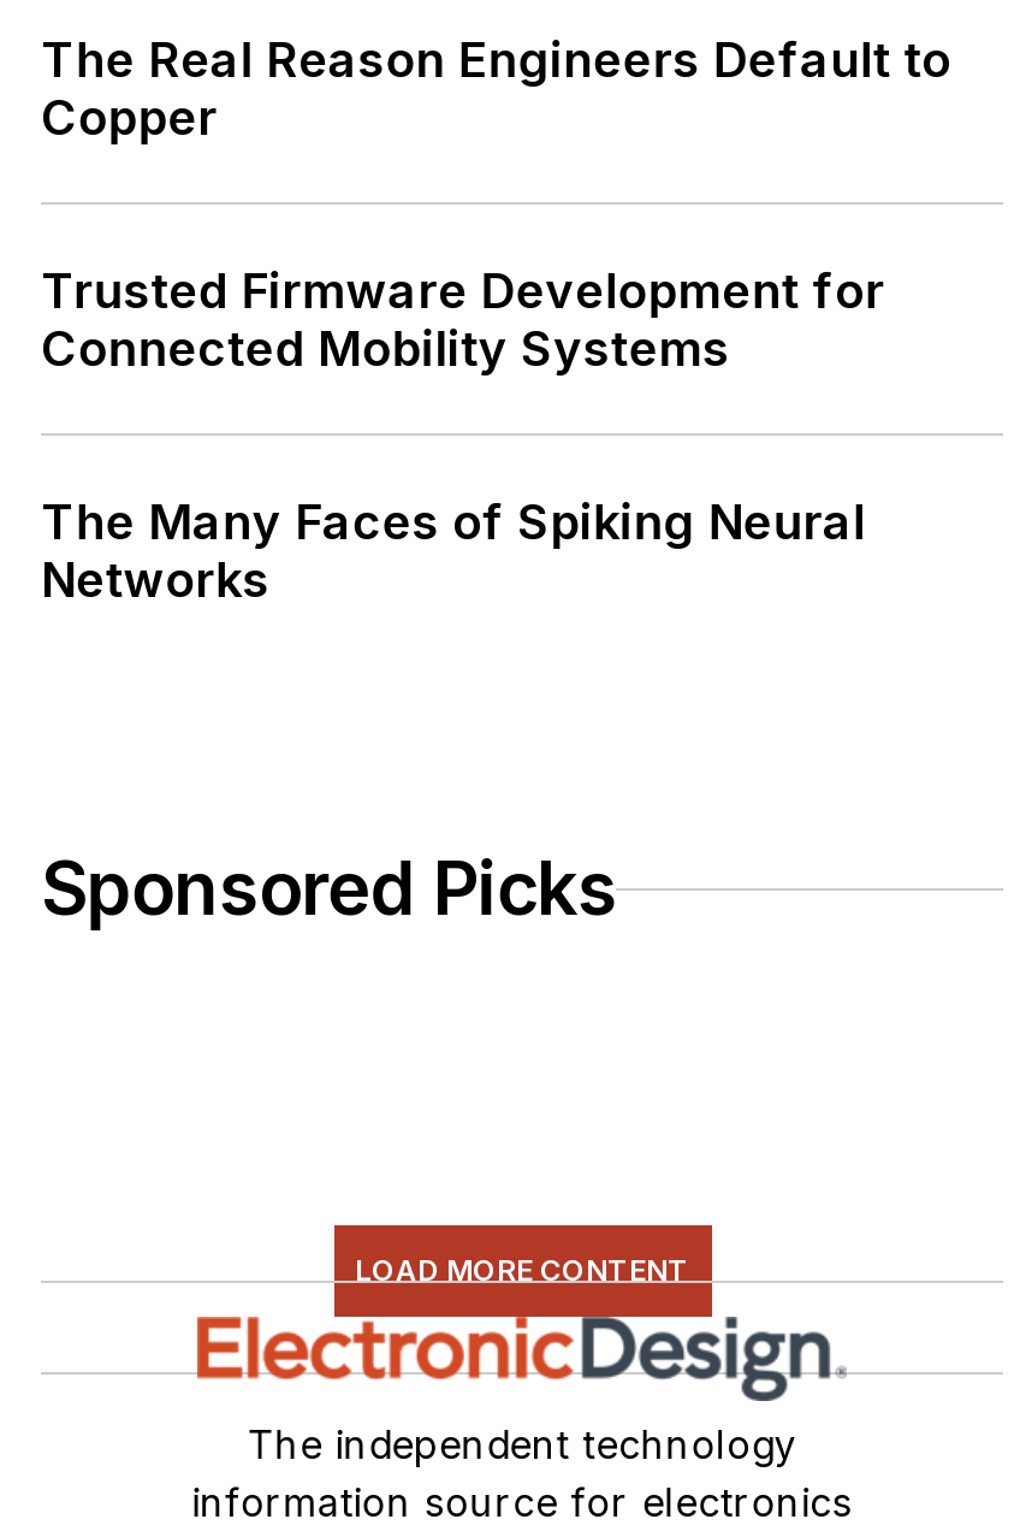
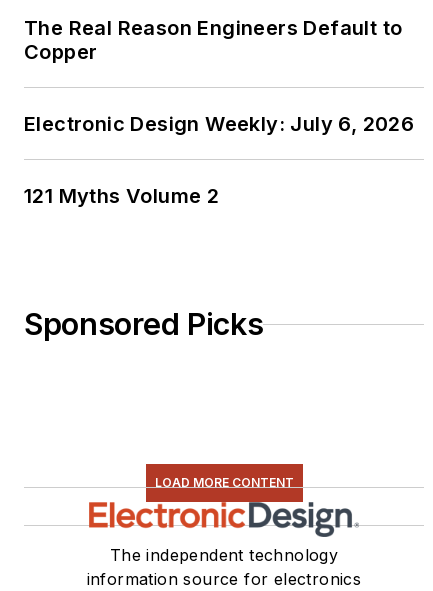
- Trusted Firmware Development for
- Connected Mobility Systems
+ Electronic Design Weekly: July 6, 2026

- The Many Faces of Spiking Neural
- Networks
+ 121 Myths Volume 2
